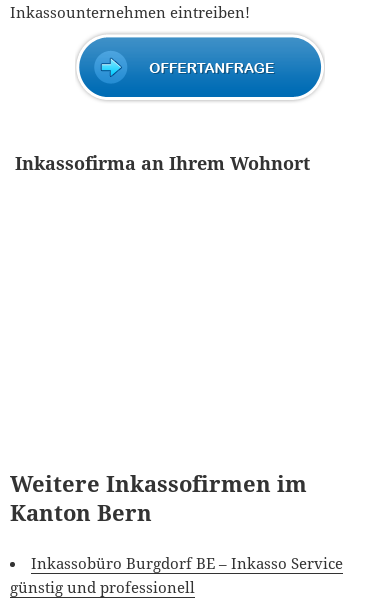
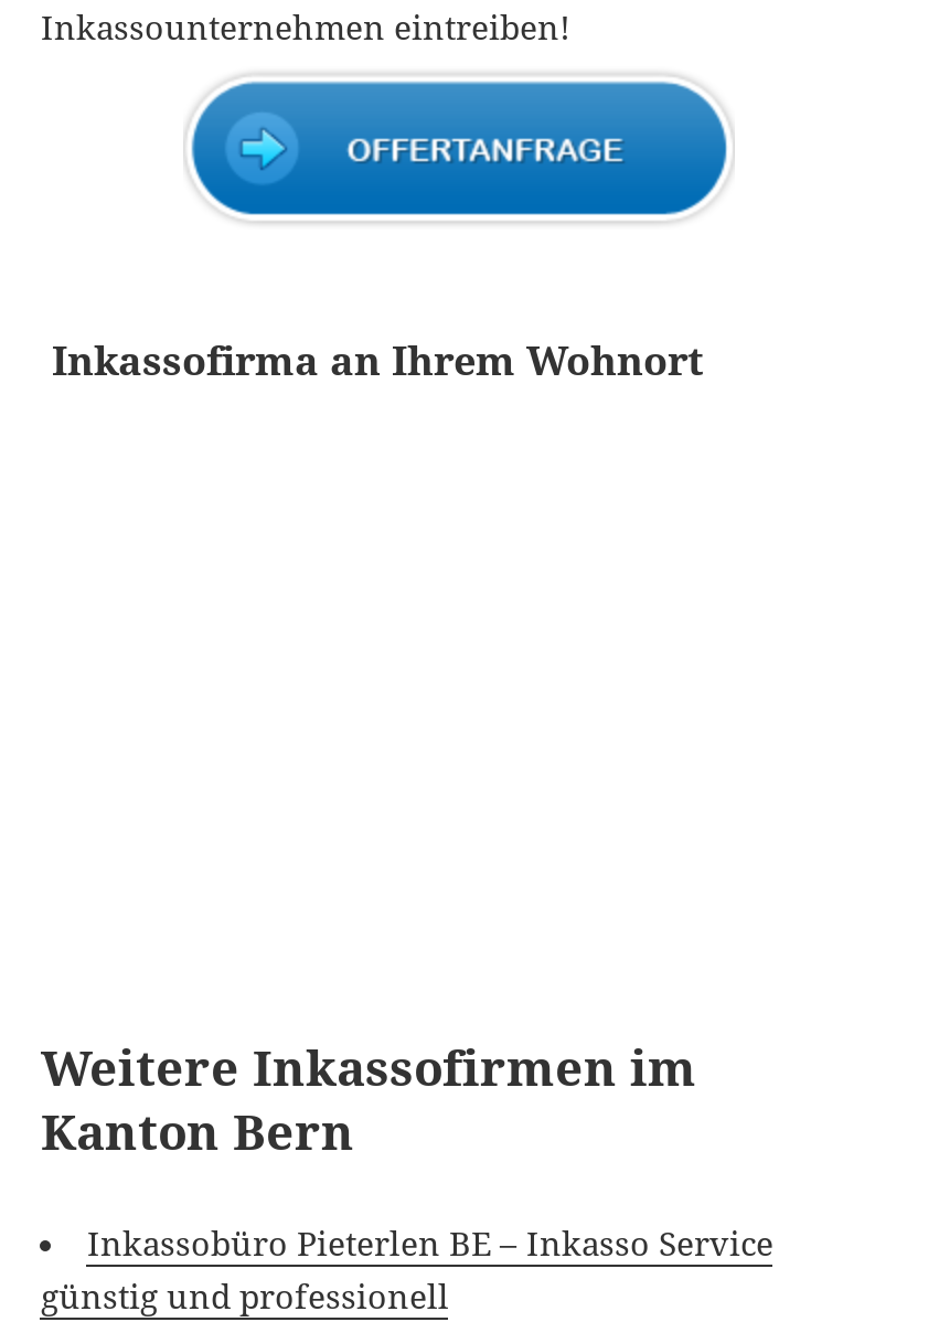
- Inkassobüro Burgdorf BE – Inkasso Service
+ Inkassobüro Pieterlen BE – Inkasso Service
